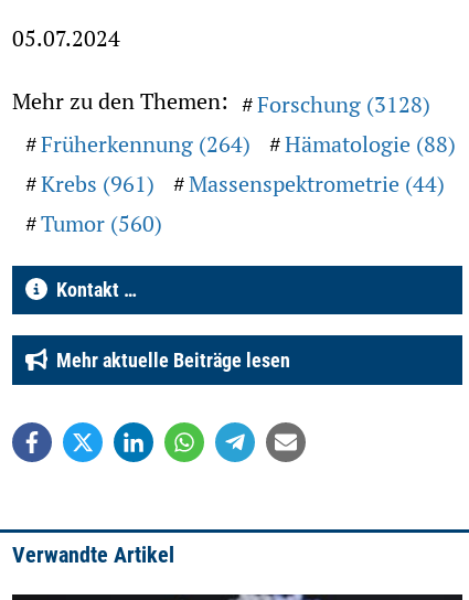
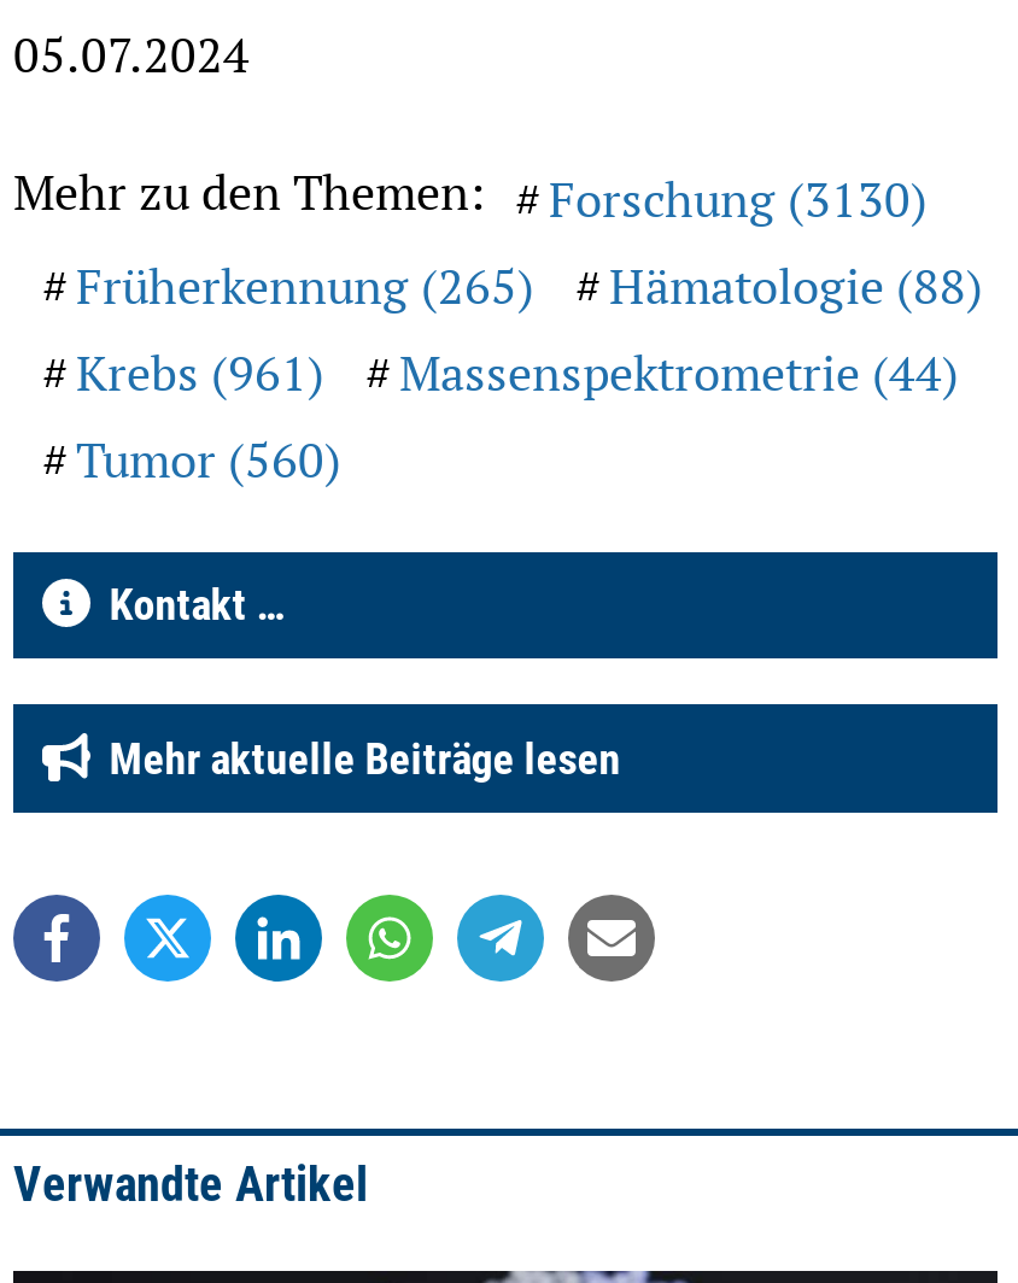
- Mehr zu den Themen: Forschung (3128)
+ Mehr zu den Themen: Forschung (3130)

- Früherkennung (264)
+ Früherkennung (265)
